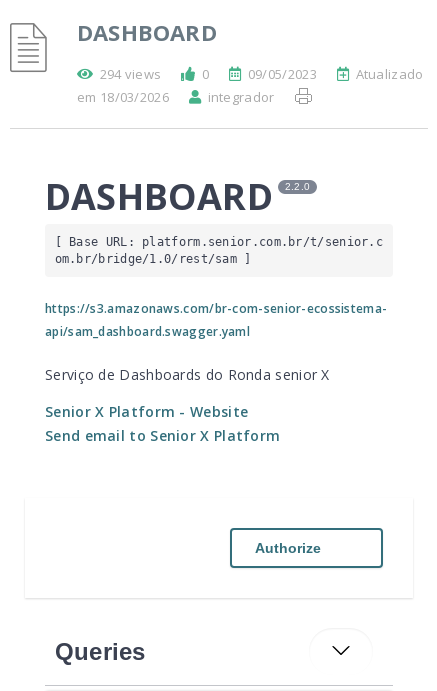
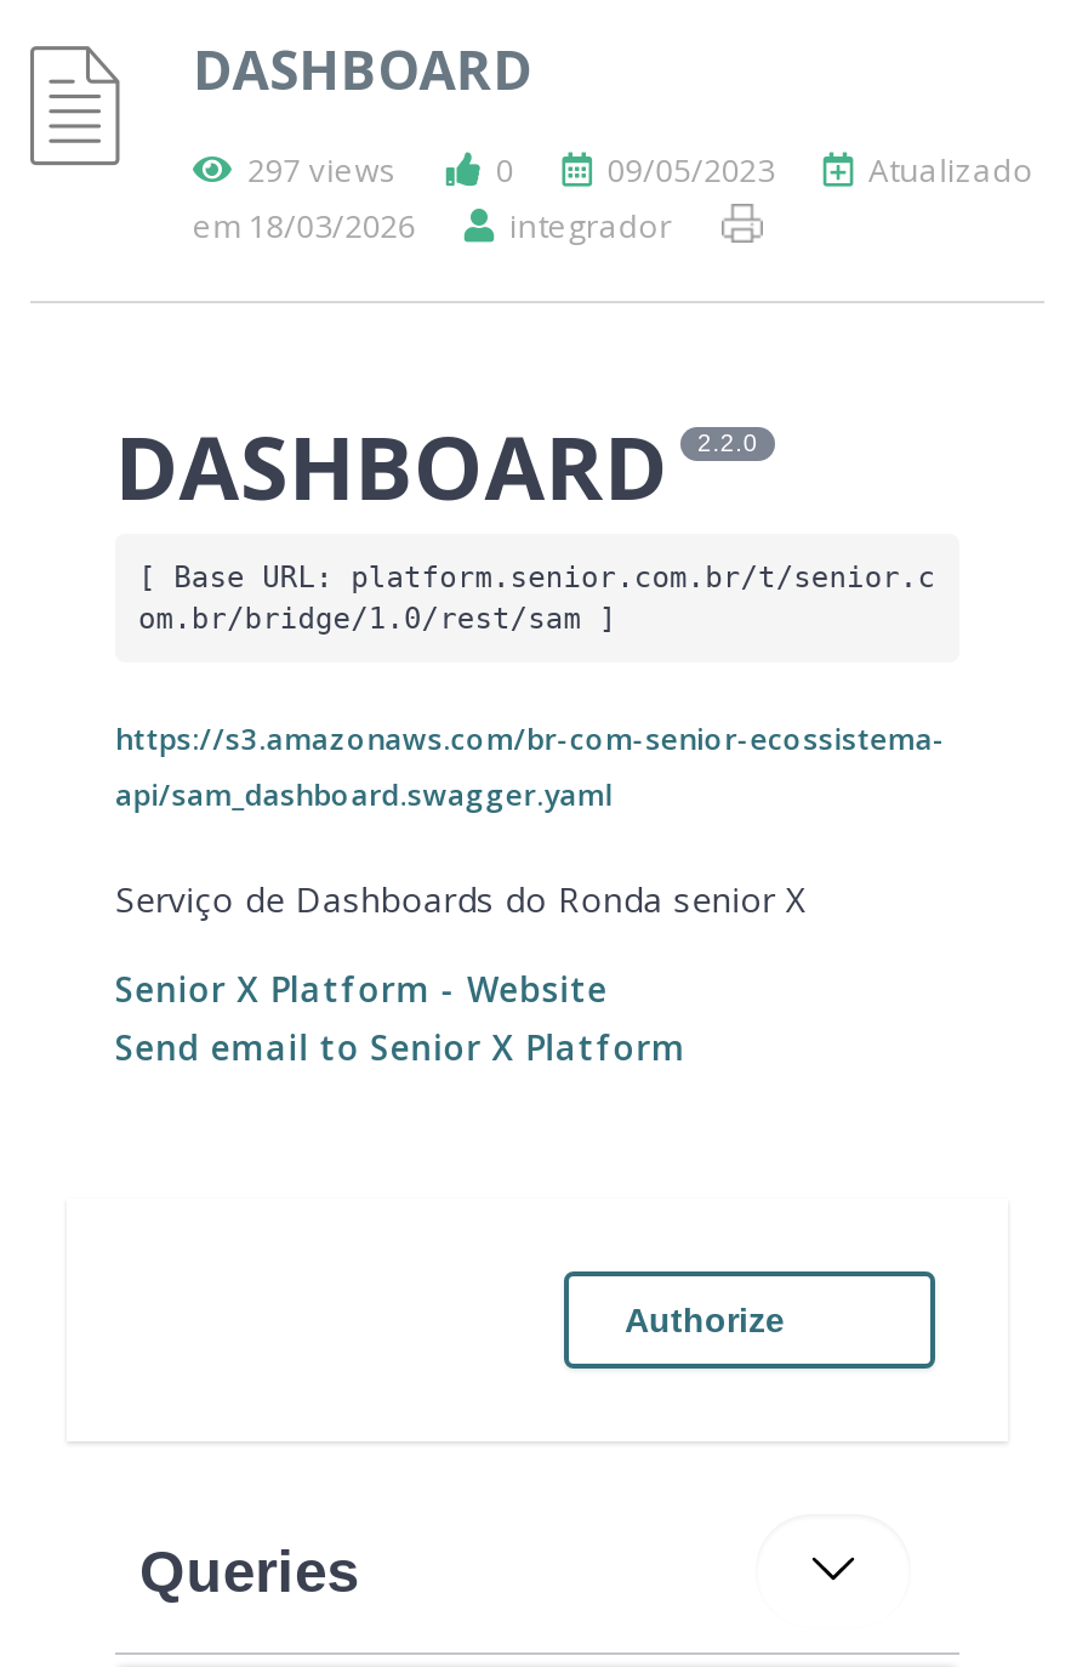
- 294 views
+ 297 views
